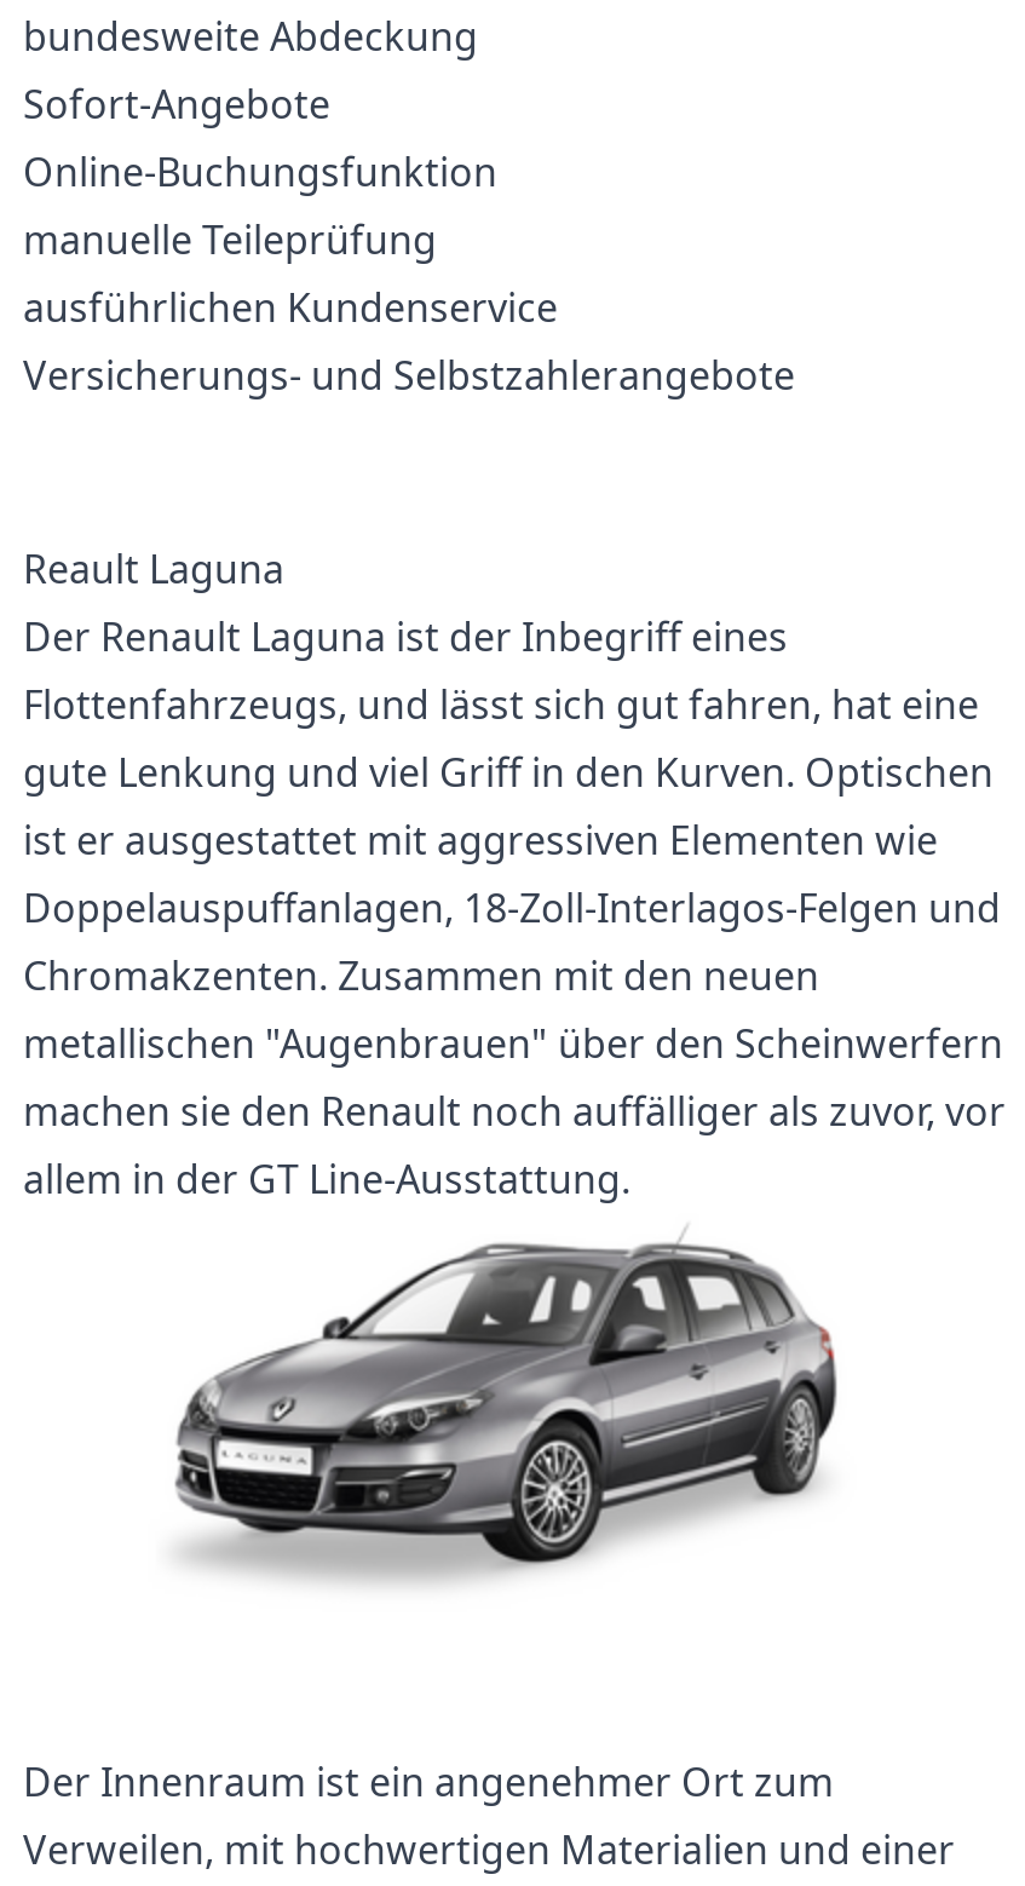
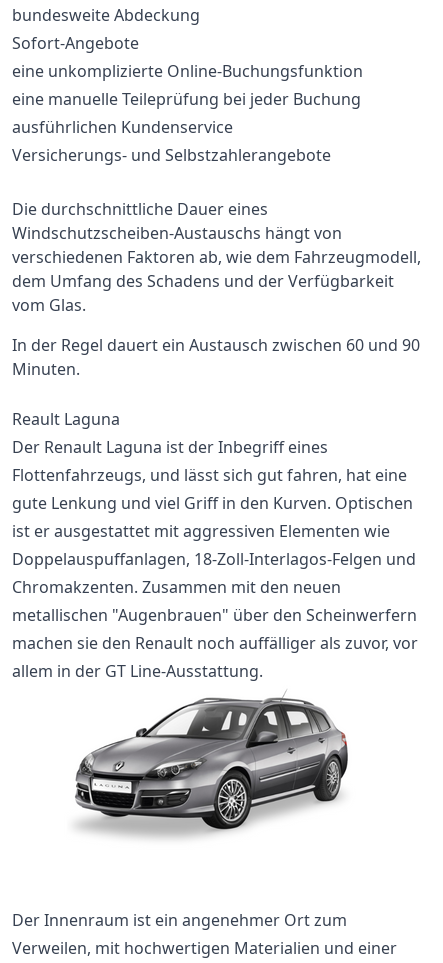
- Online-Buchungsfunktion
- manuelle Teileprüfung
+ eine unkomplizierte Online-Buchungsfunktion
+ eine manuelle Teileprüfung bei jeder Buchung

+ Die durchschnittliche Dauer eines
+ Windschutzscheiben-Austauschs hängt von
+ verschiedenen Faktoren ab, wie dem Fahrzeugmodell,
+ dem Umfang des Schadens und der Verfügbarkeit
+ vom Glas.
+ In der Regel dauert ein Austausch zwischen 60 und 90
+ Minuten.
